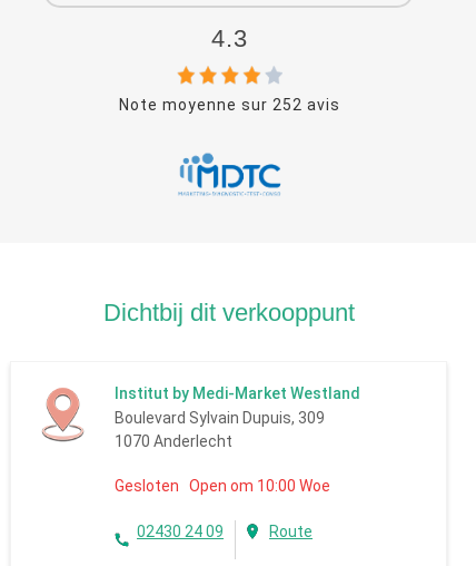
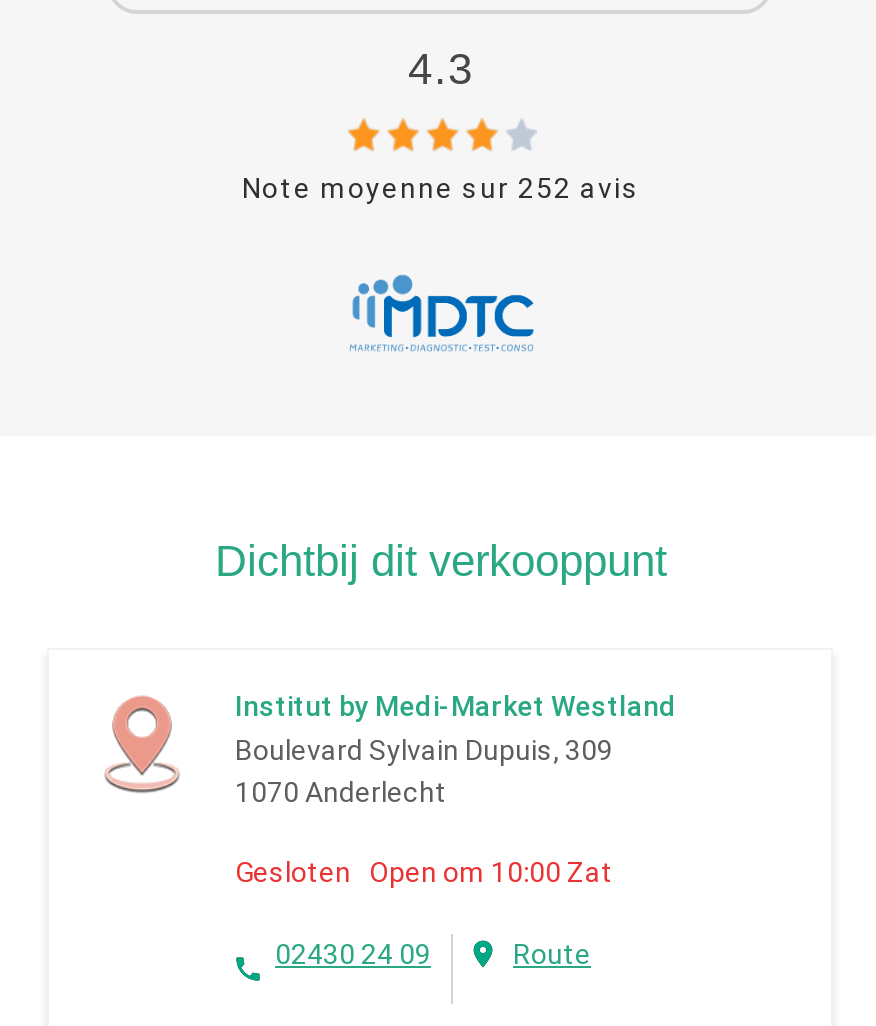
- Gesloten Open om 10:00 Woe
+ Gesloten Open om 10:00 Zat
